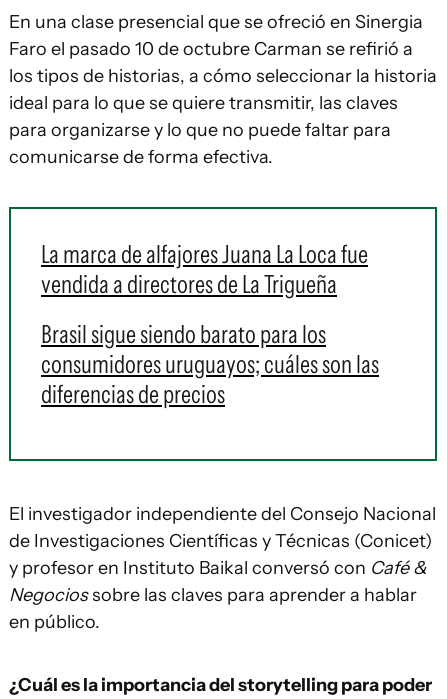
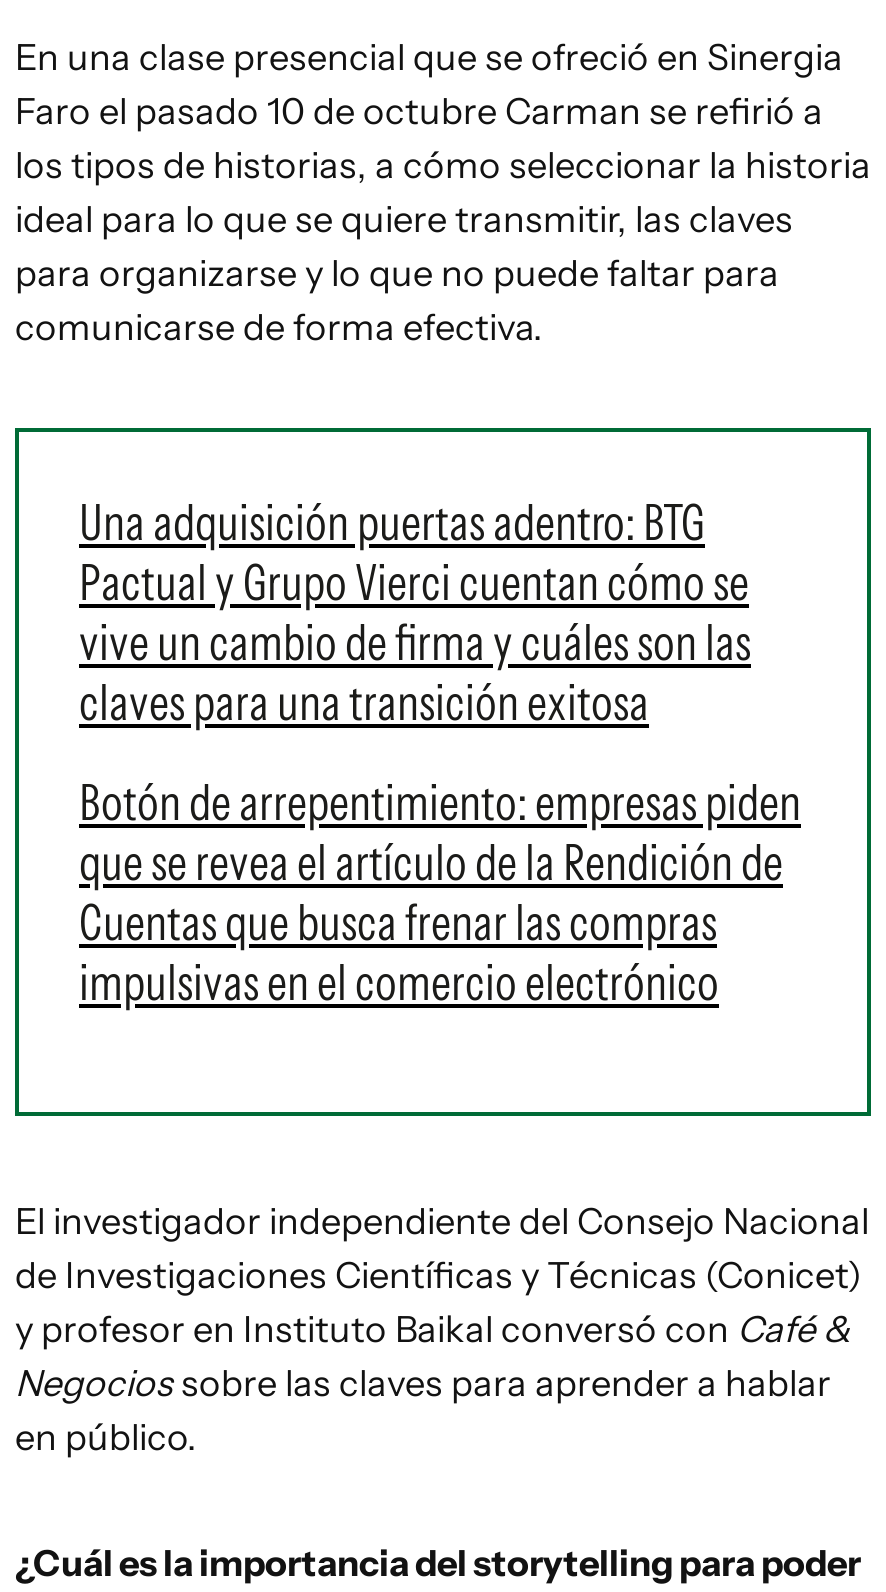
- La marca de alfajores Juana La Loca fue
- vendida a directores de La Trigueña
+ Una adquisición puertas adentro: BTG
+ Pactual y Grupo Vierci cuentan cómo se
+ vive un cambio de firma y cuáles son las
+ claves para una transición exitosa

- Brasil sigue siendo barato para los
- consumidores uruguayos; cuáles son las
- diferencias de precios
+ Botón de arrepentimiento: empresas piden
+ que se revea el artículo de la Rendición de
+ Cuentas que busca frenar las compras
+ impulsivas en el comercio electrónico
